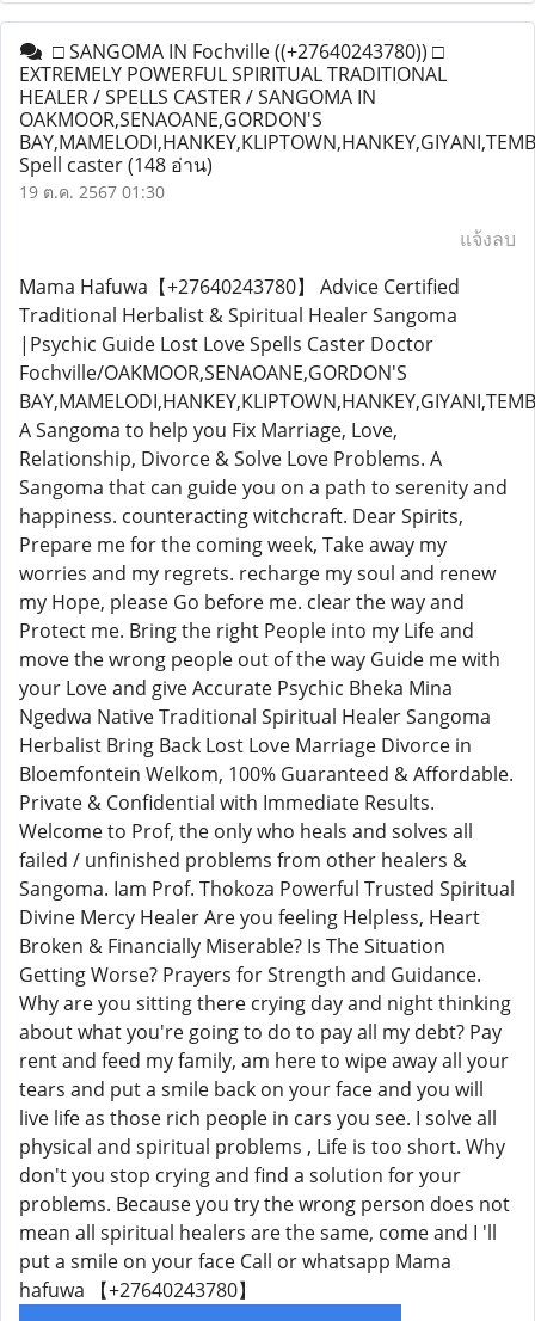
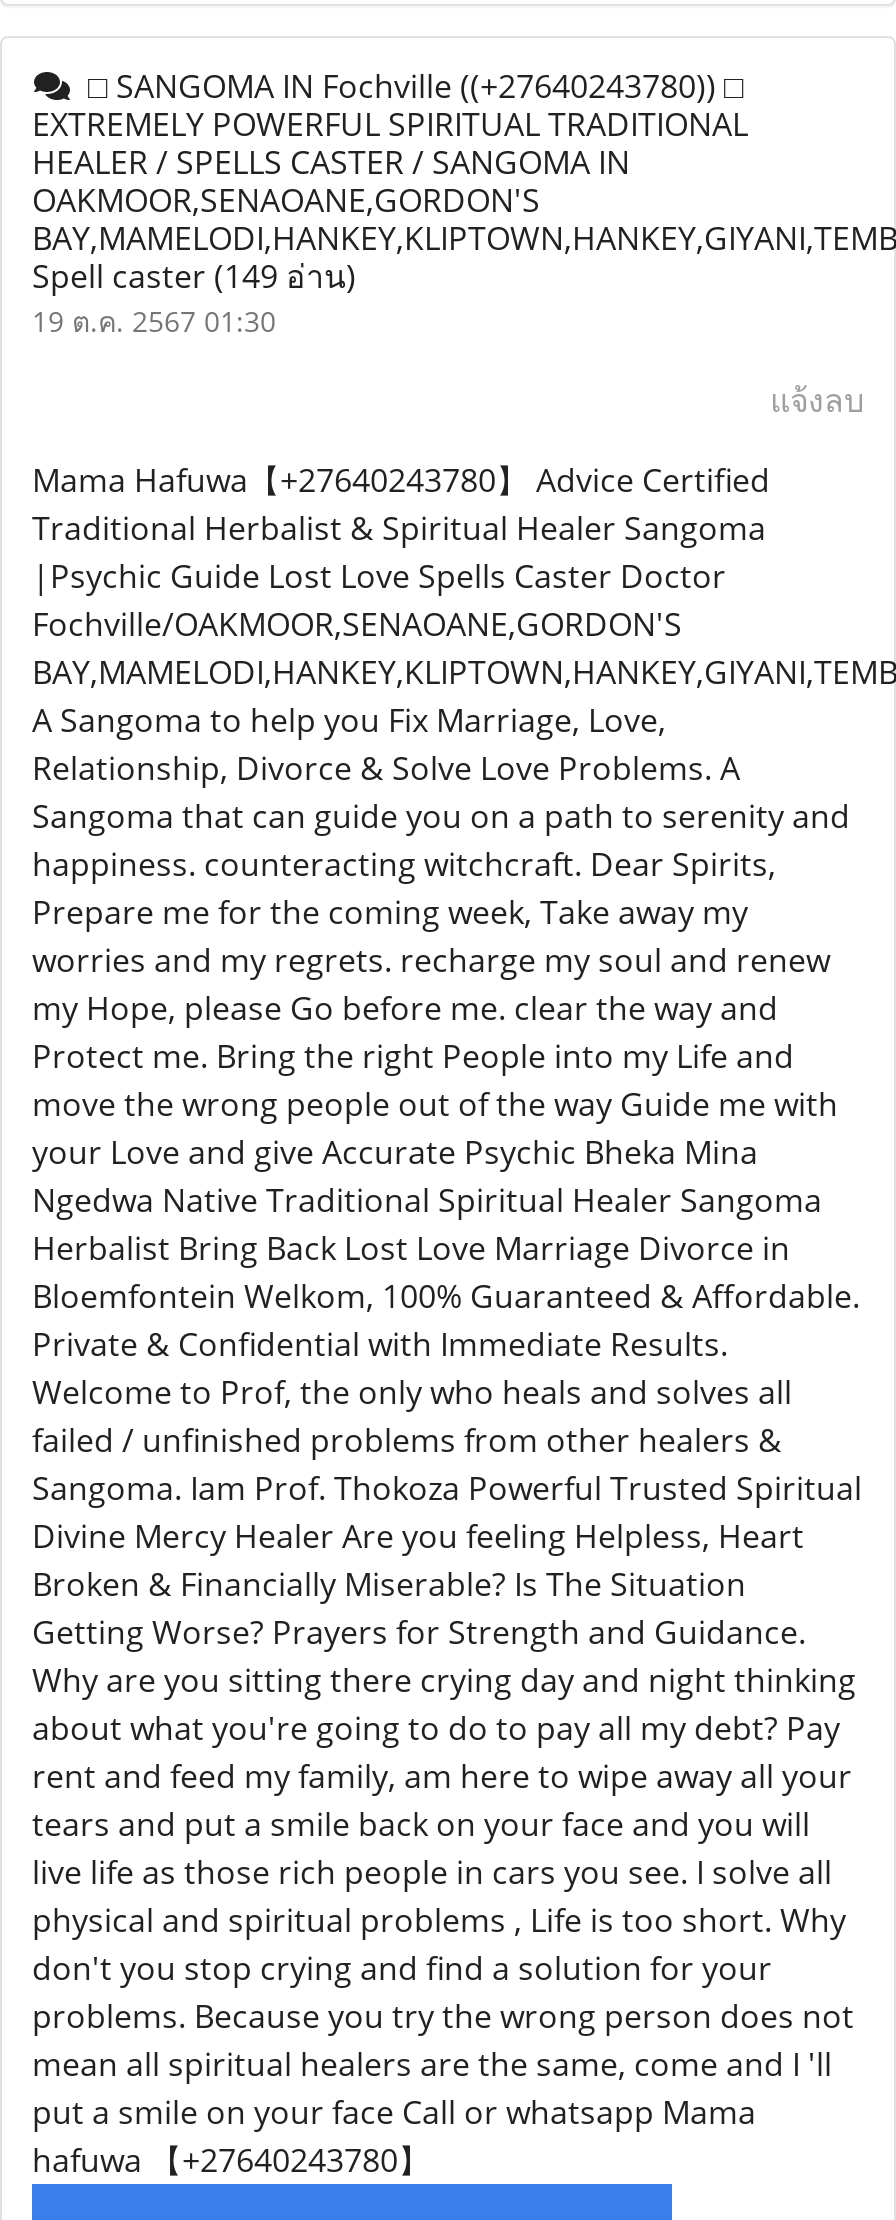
- Spell caster (148 อ่าน)
+ Spell caster (149 อ่าน)
